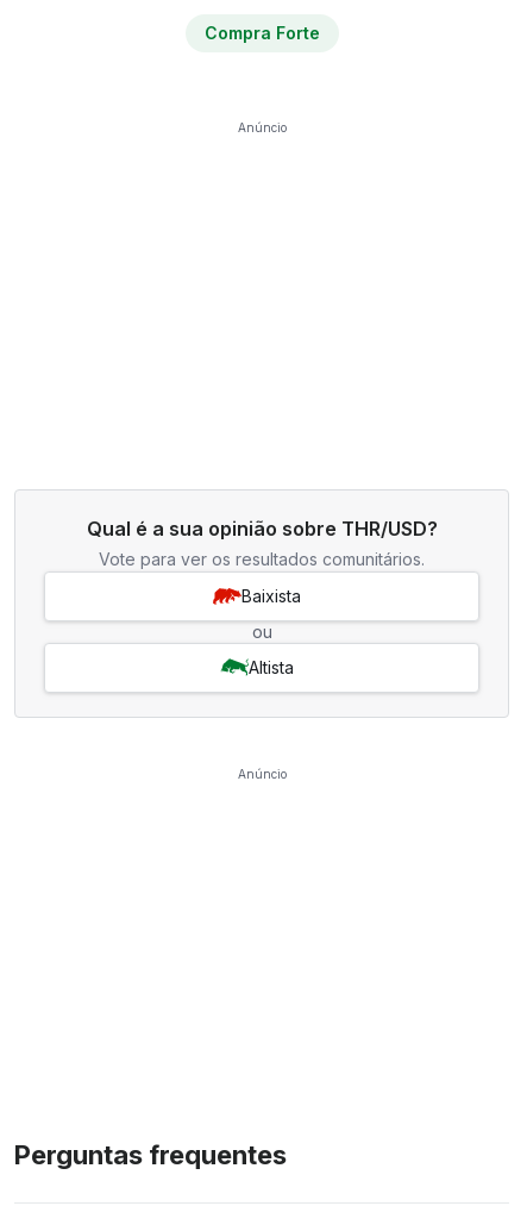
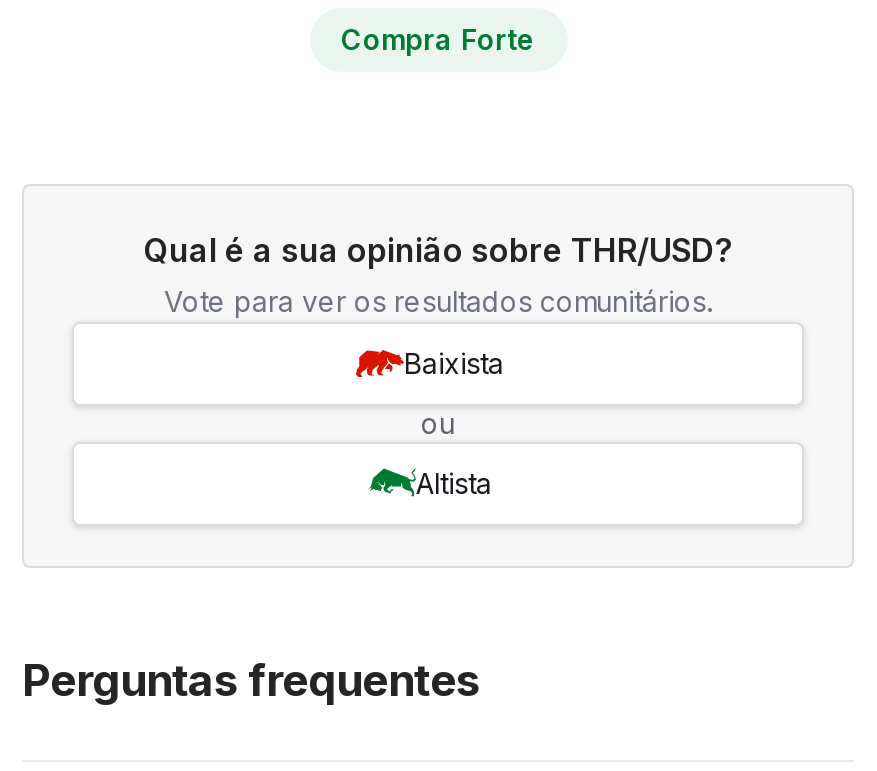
- Anúncio

- Anúncio
